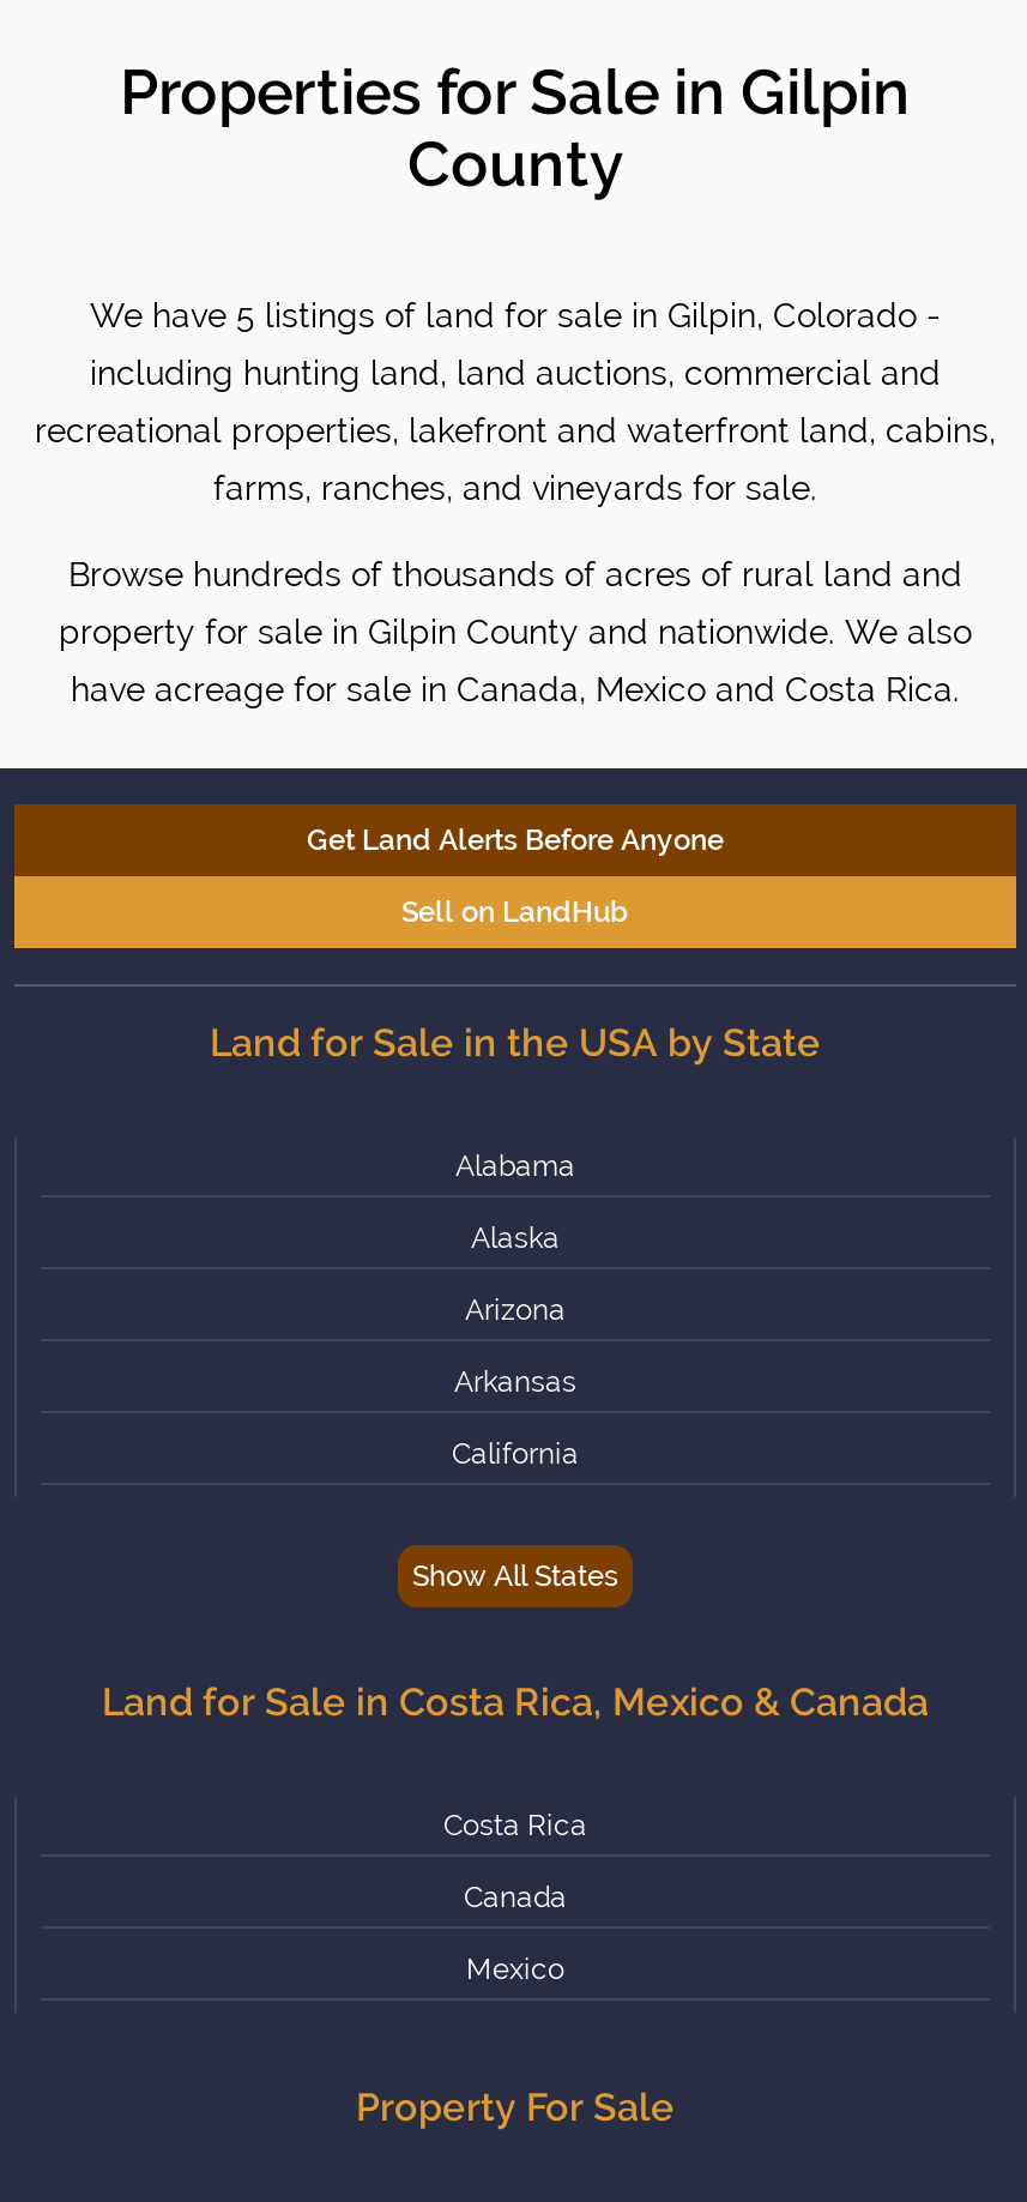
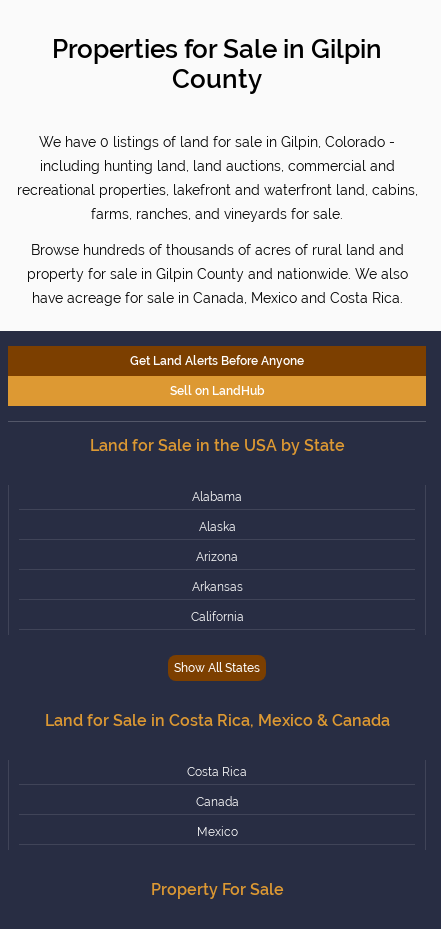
- We have 5 listings of land for sale in Gilpin, Colorado -
+ We have 0 listings of land for sale in Gilpin, Colorado -
